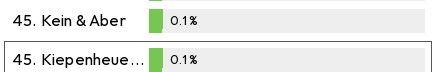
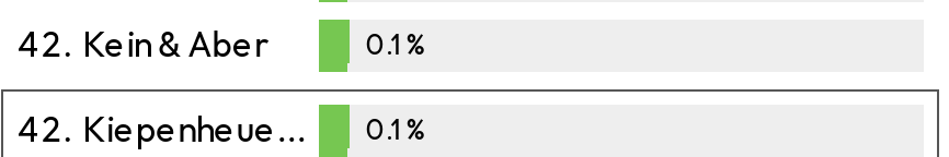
- 45. Kein & Aber
+ 42. Kein & Aber

- 45.
+ 42.
